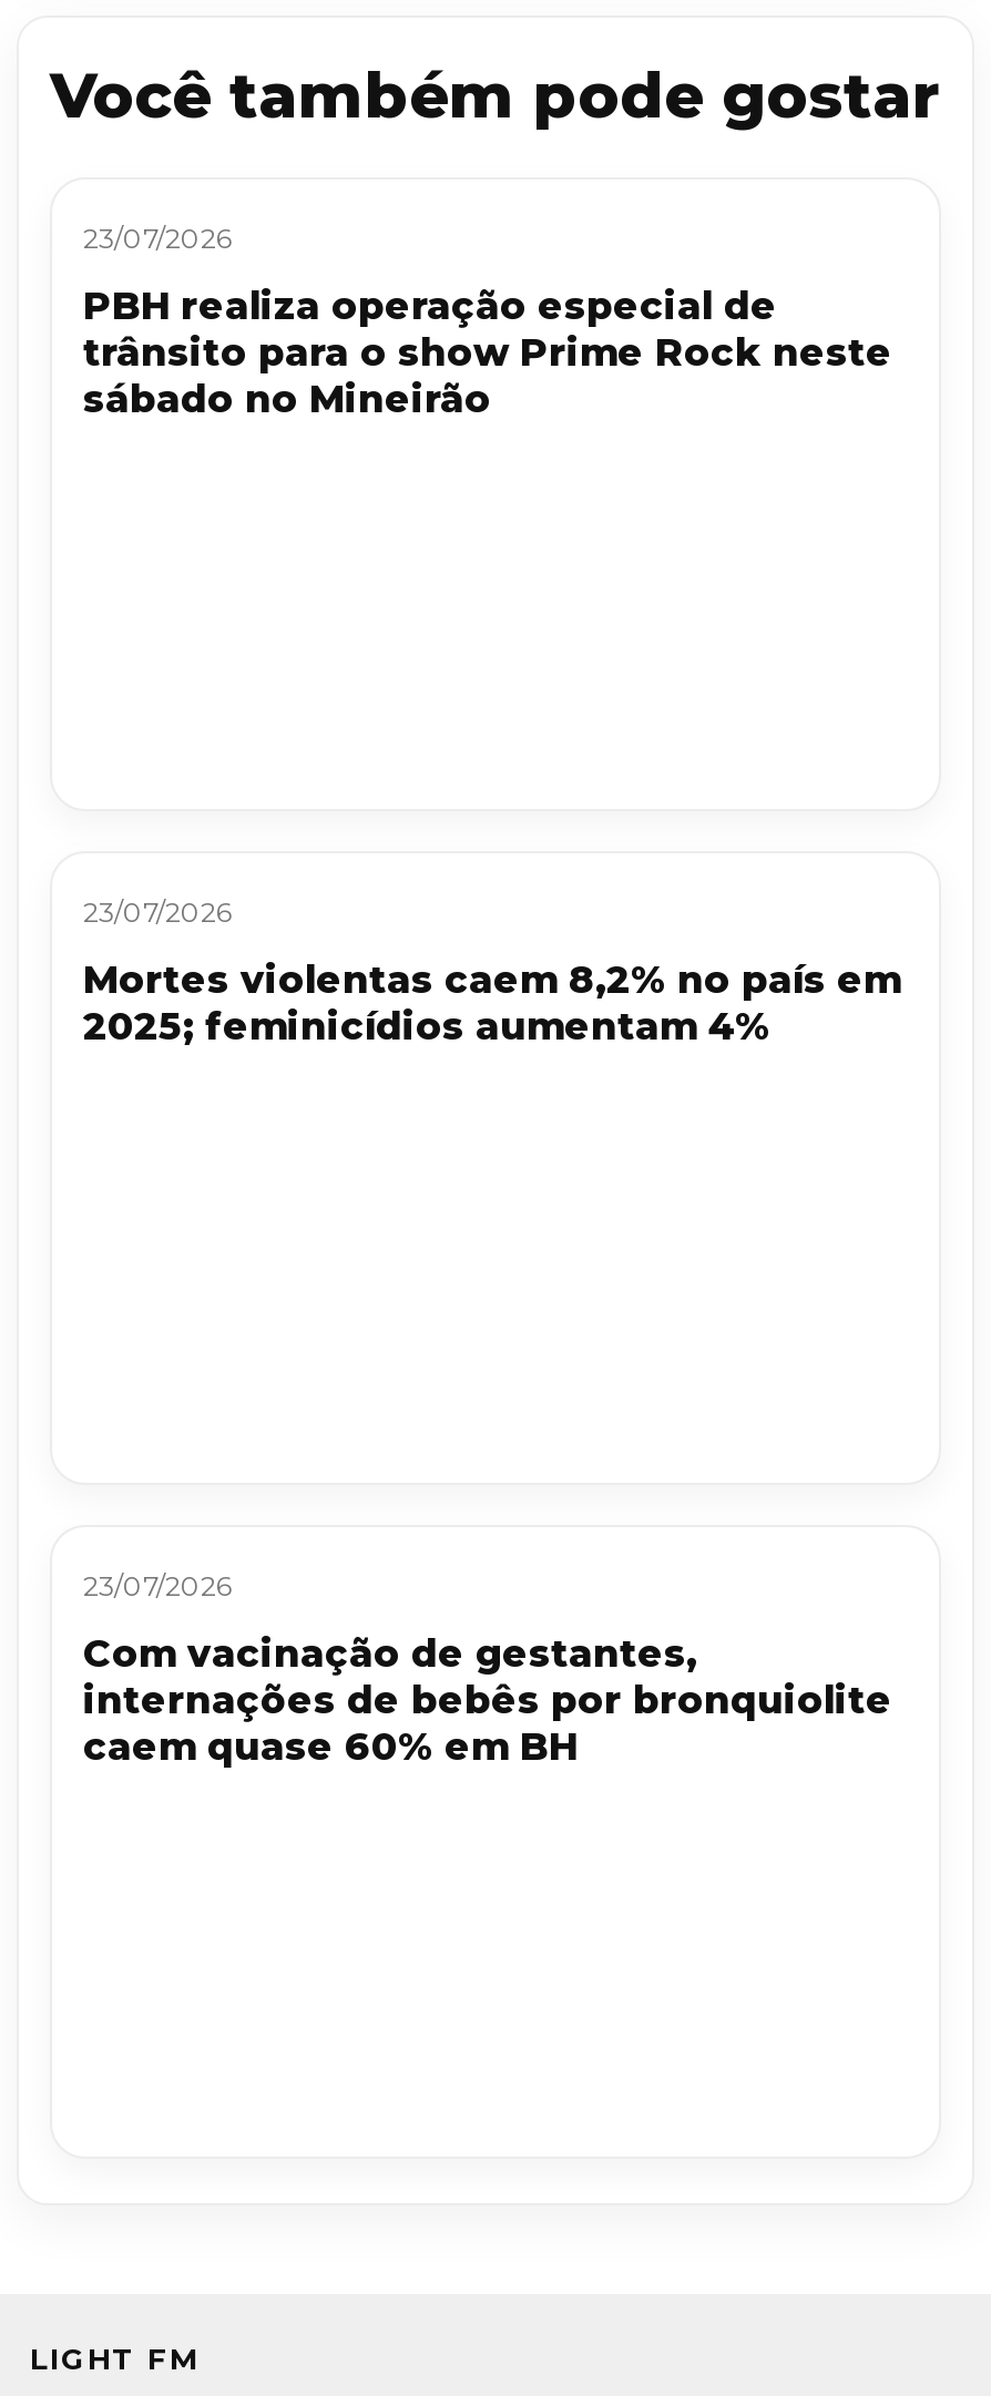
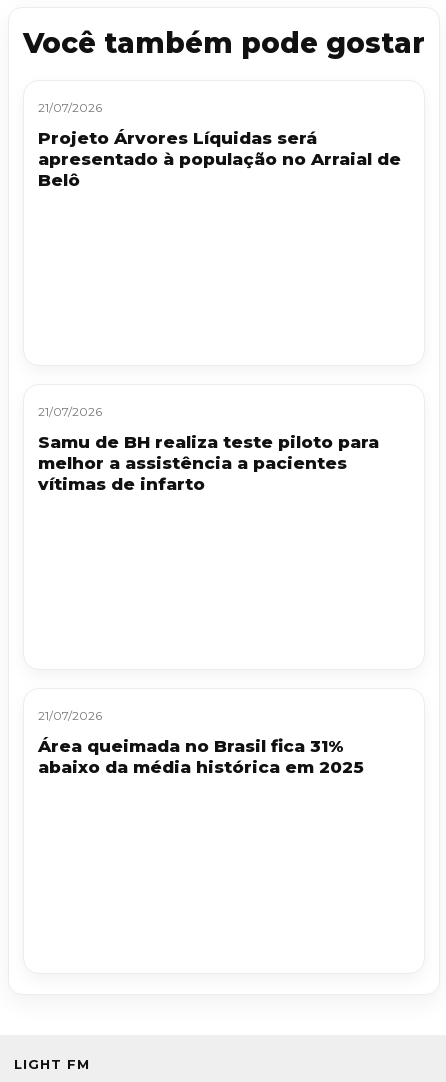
- 23/07/2026
+ 21/07/2026

- PBH realiza operação especial de
- trânsito para o show Prime Rock neste
- sábado no Mineirão
+ Projeto Árvores Líquidas será
+ apresentado à população no Arraial de
+ Belô

- 23/07/2026
+ 21/07/2026

- Mortes violentas caem 8,2% no país em
- 2025; feminicídios aumentam 4%
+ Samu de BH realiza teste piloto para
+ melhor a assistência a pacientes
+ vítimas de infarto

- 23/07/2026
+ 21/07/2026

- Com vacinação de gestantes,
- internações de bebês por bronquiolite
- caem quase 60% em BH
+ Área queimada no Brasil fica 31%
+ abaixo da média histórica em 2025
